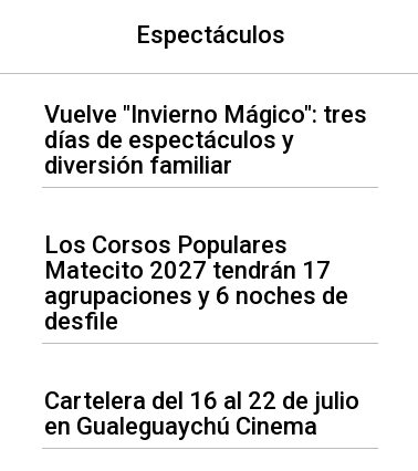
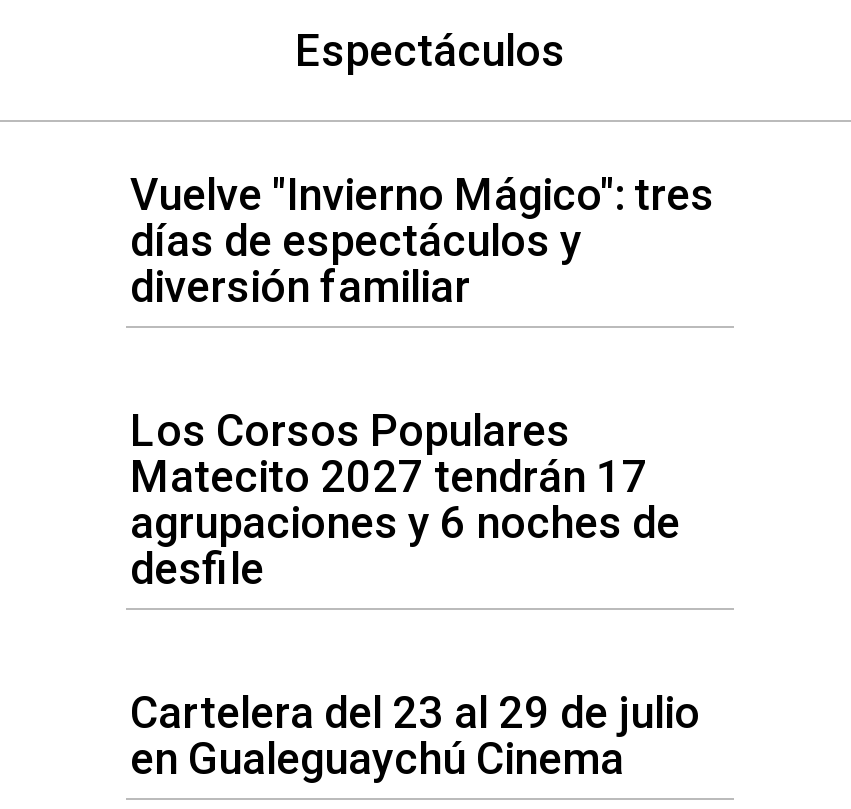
- Cartelera del 16 al 22 de julio
+ Cartelera del 23 al 29 de julio
